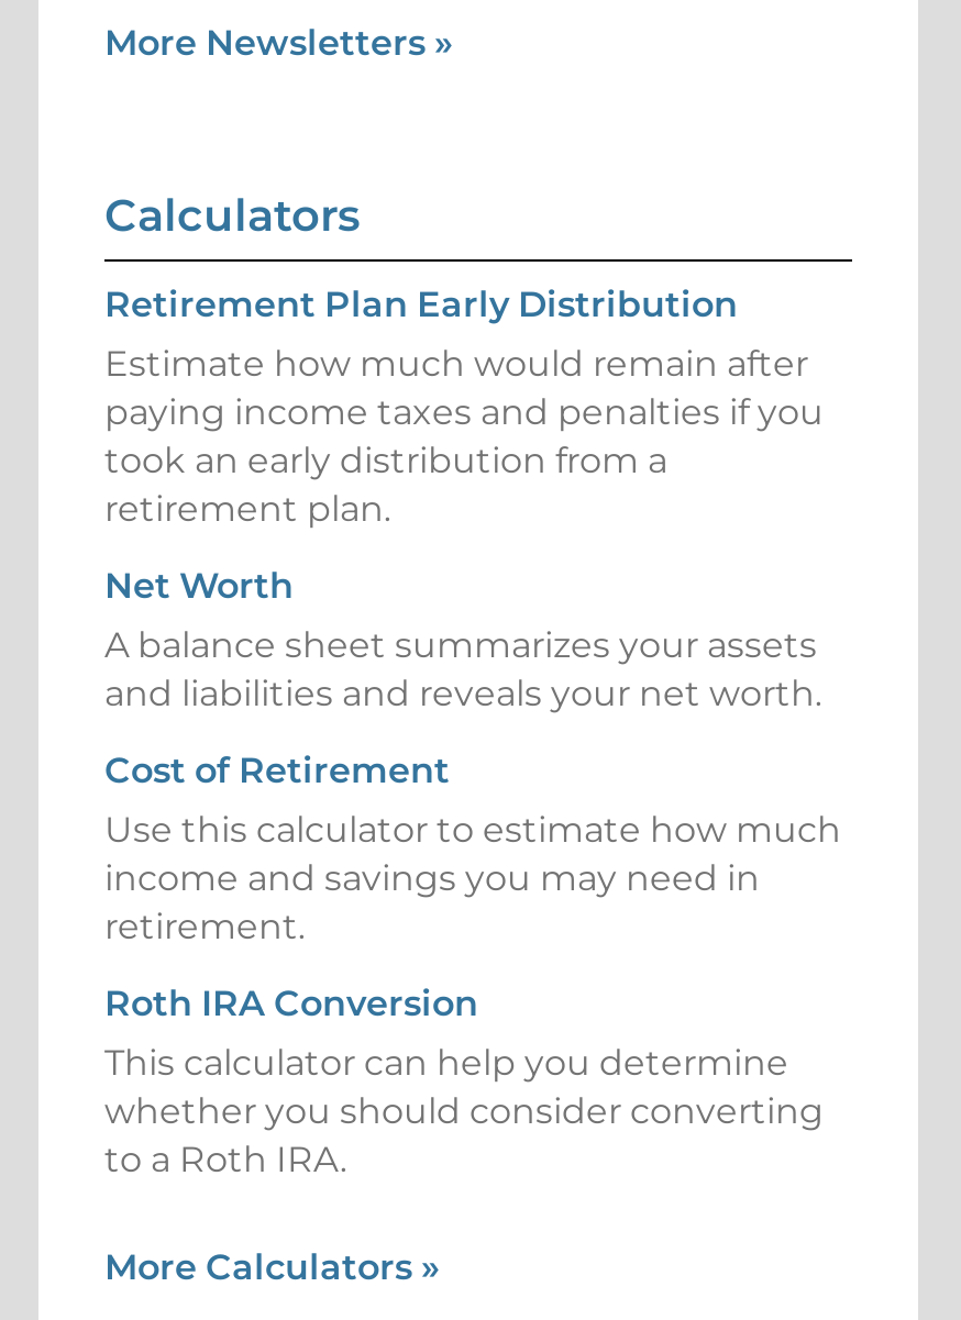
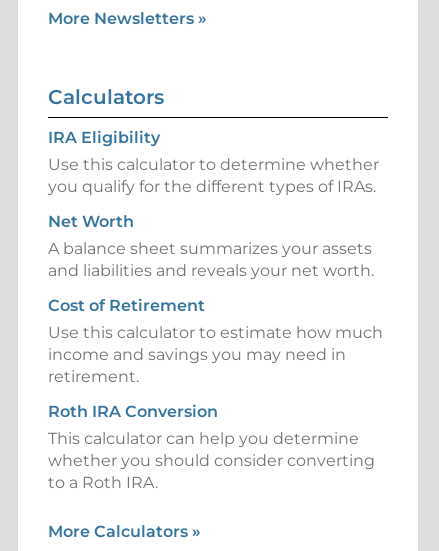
- Retirement Plan Early Distribution
- Estimate how much would remain after
- paying income taxes and penalties if you
- took an early distribution from a
- retirement plan.
+ IRA Eligibility
+ Use this calculator to determine whether
+ you qualify for the different types of IRAs.
